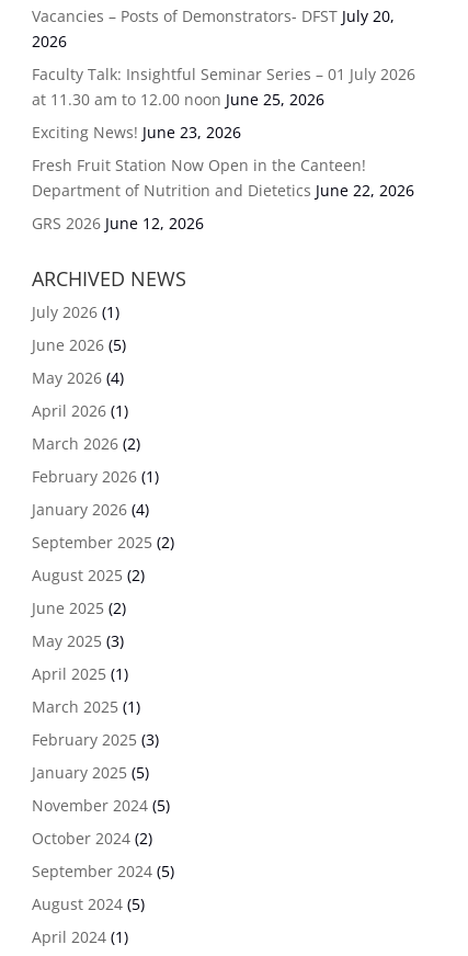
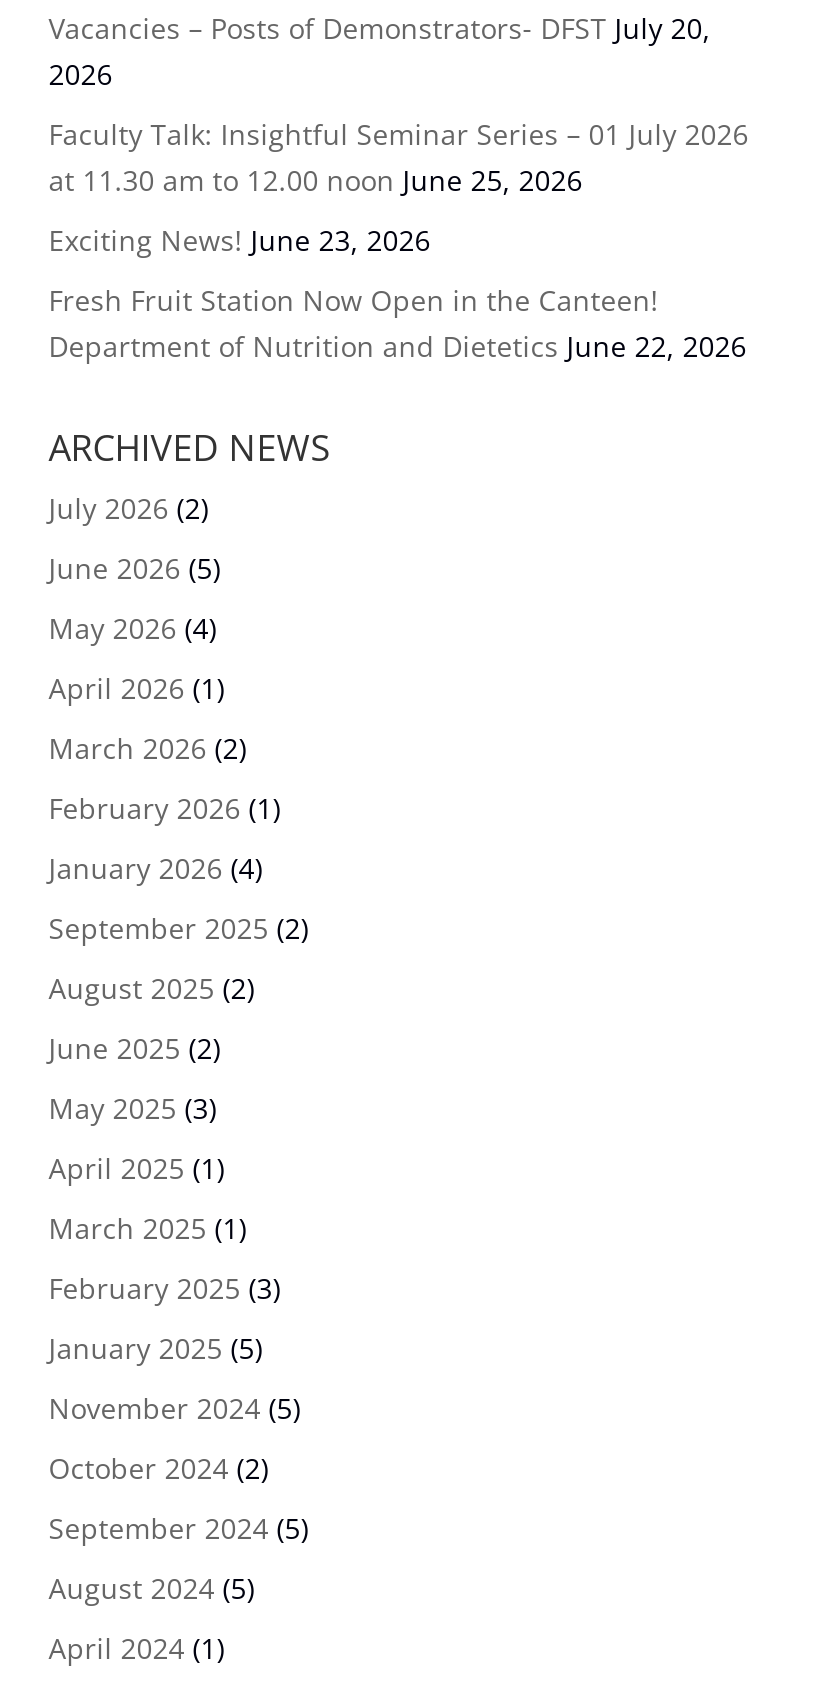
- GRS 2026 June 12, 2026

- July 2026 (1)
+ July 2026 (2)
